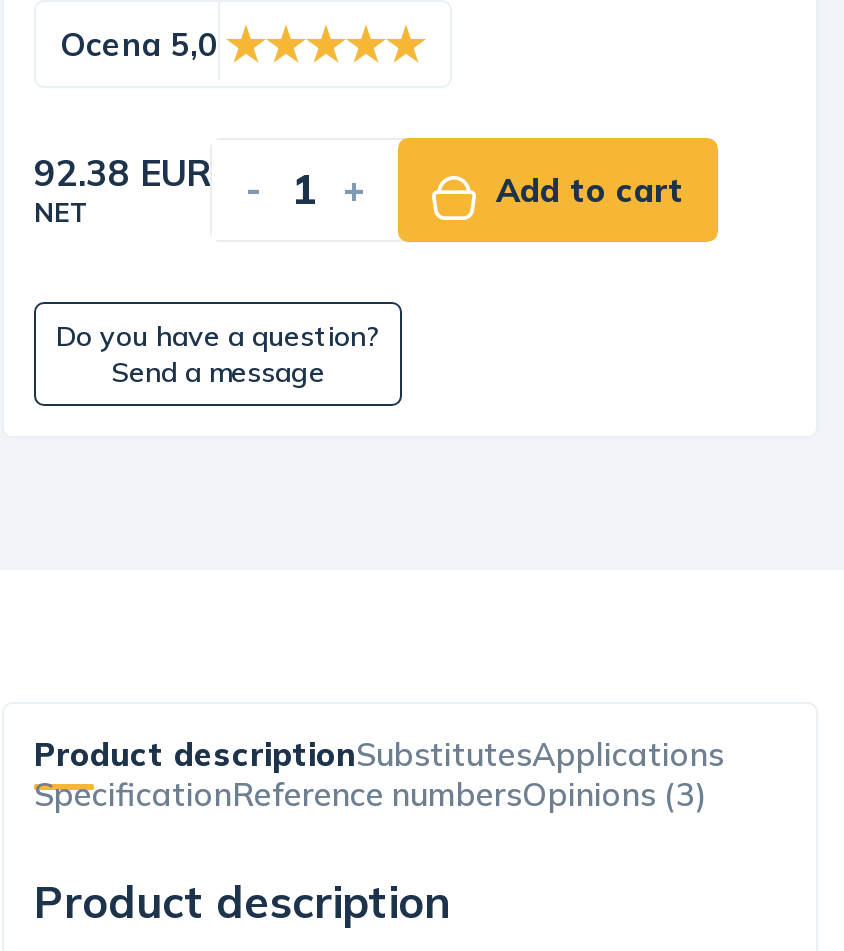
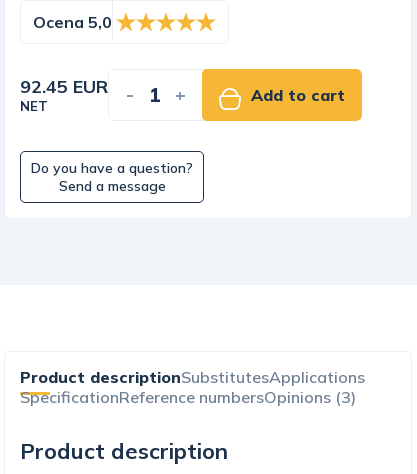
- 92.38 EUR
+ 92.45 EUR
